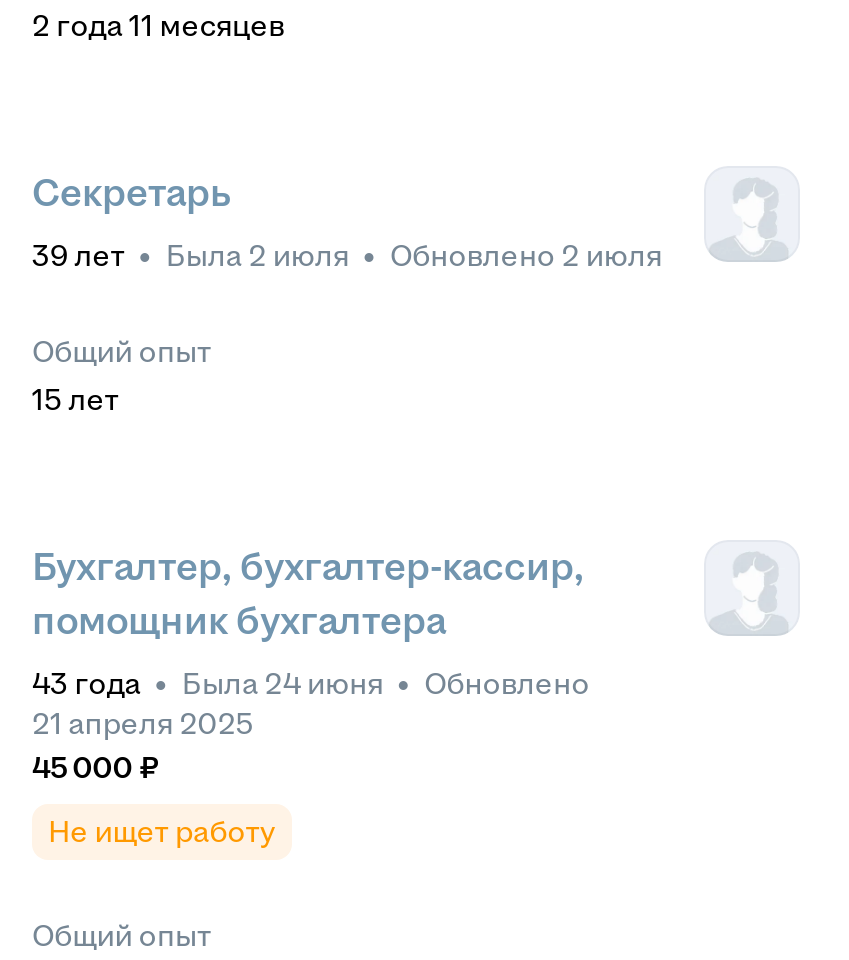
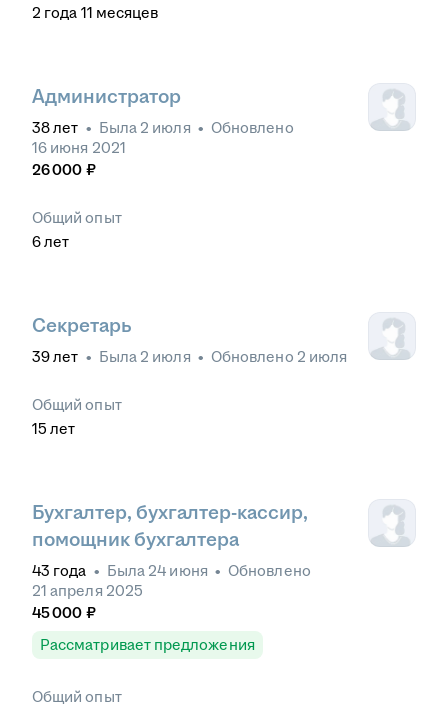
+ Администратор
+ 38 лет • Была 2 июля • Обновлено
+ 16 июня 2021
+ 26 000 ₽
+ Общий опыт
+ 6 лет

- Не ищет работу
+ Рассматривает предложения
